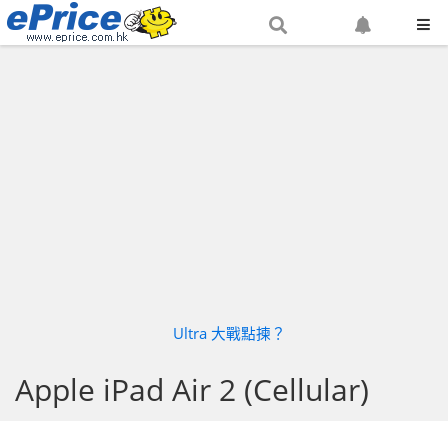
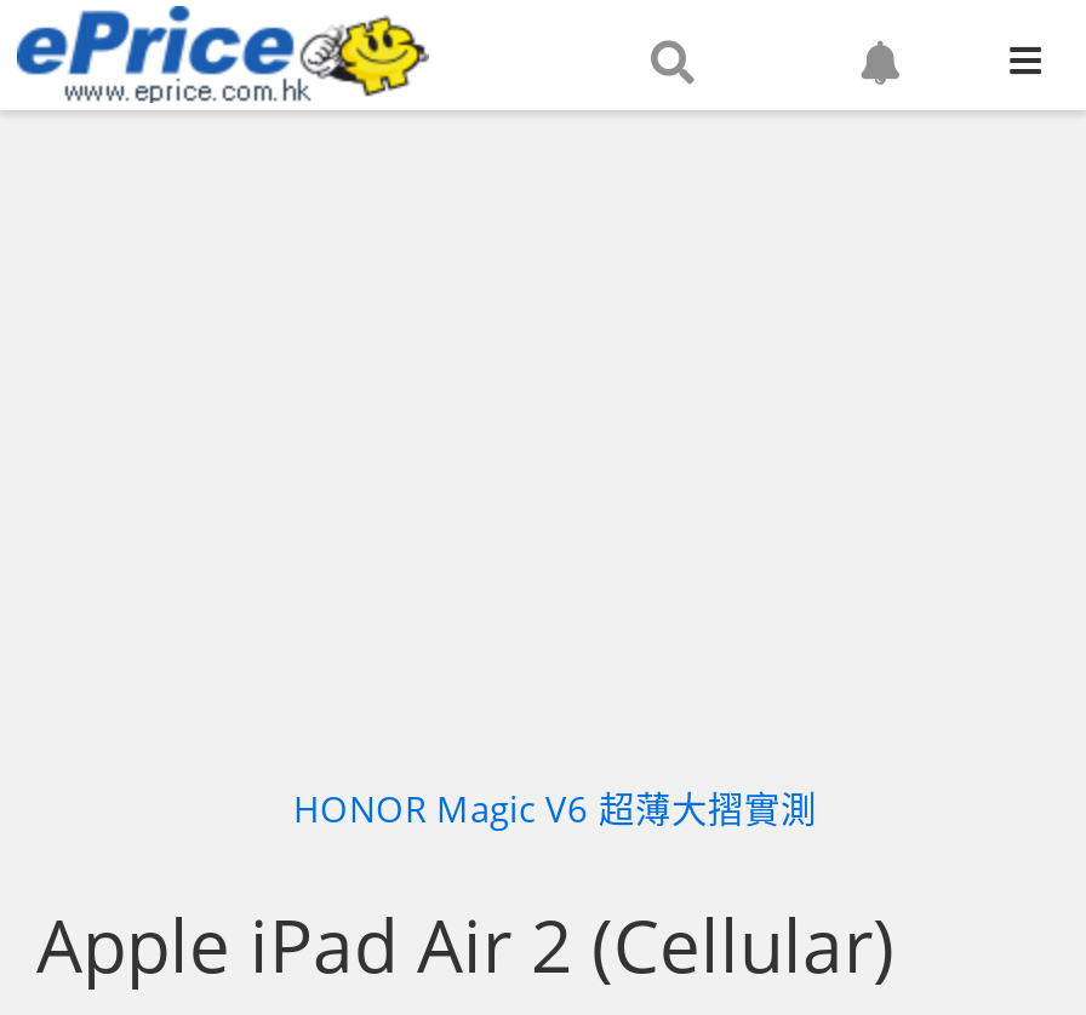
- Ultra 大戰點揀？
+ HONOR Magic V6 超薄大摺實測
